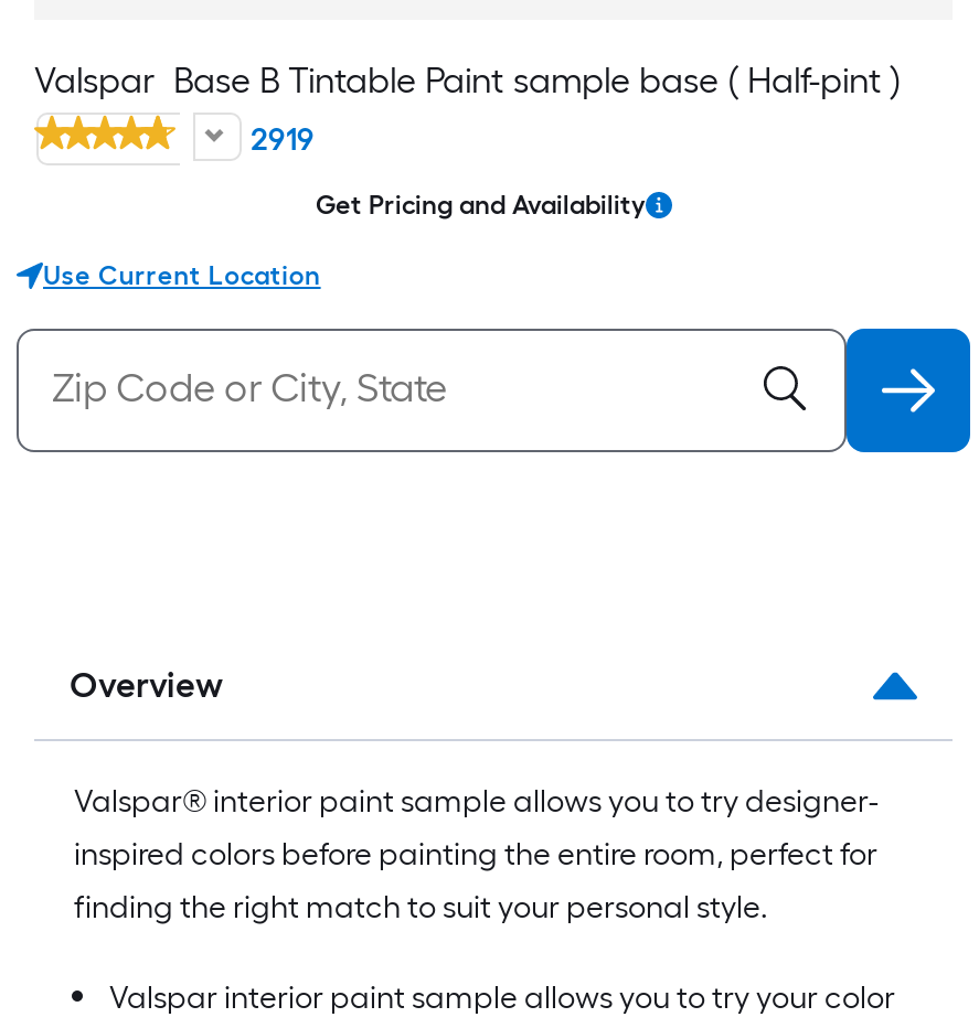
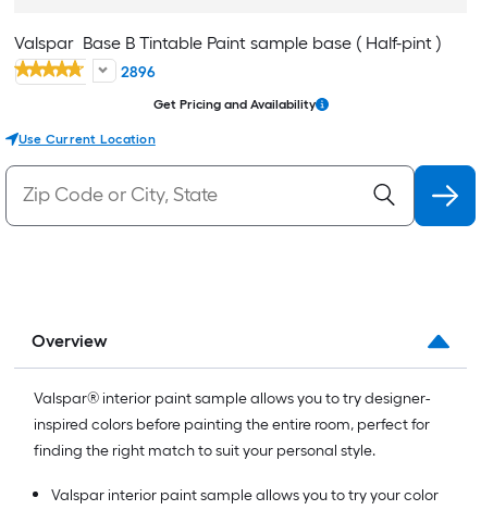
- 2919
+ 2896
